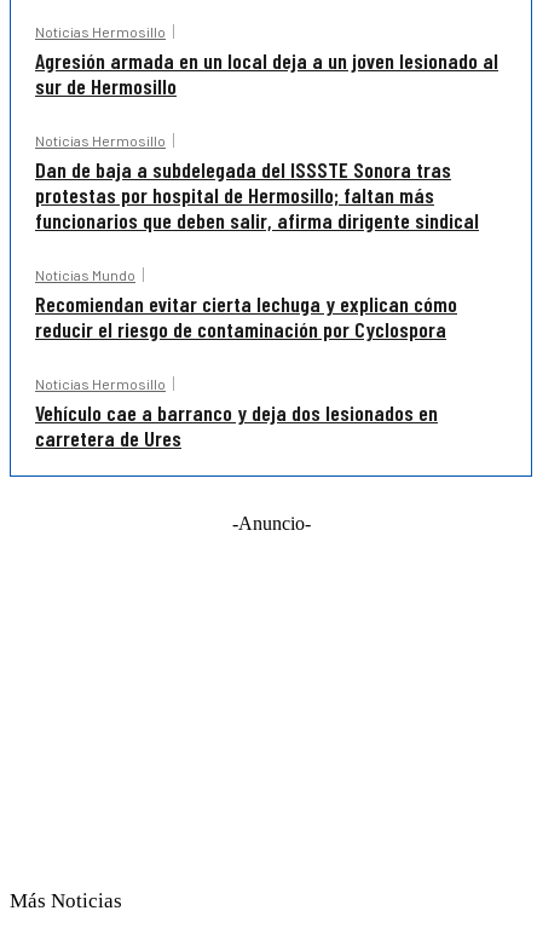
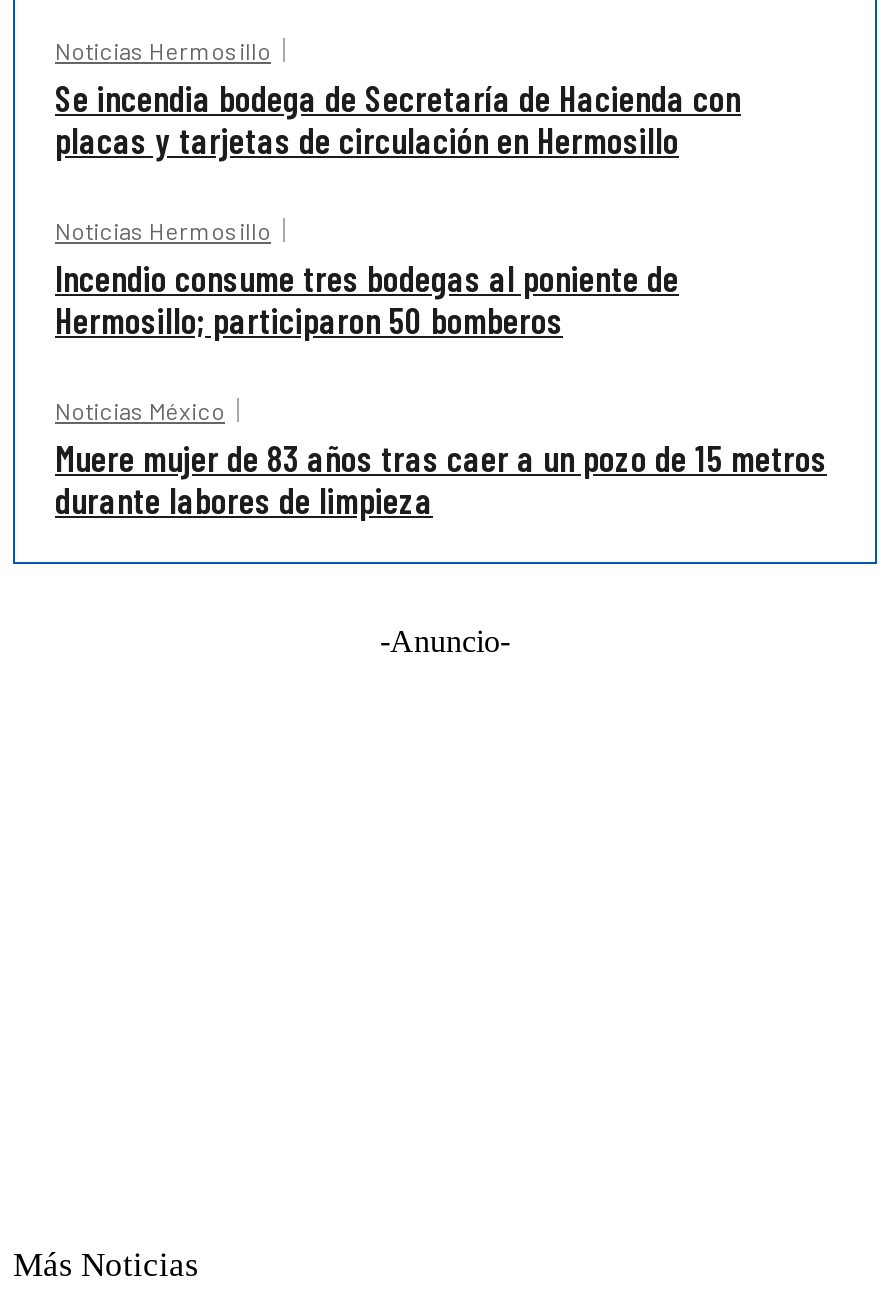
- Agresión armada en un local deja a un joven lesionado al
- sur de Hermosillo
+ Se incendia bodega de Secretaría de Hacienda con
+ placas y tarjetas de circulación en Hermosillo

- Dan de baja a subdelegada del ISSSTE Sonora tras
- protestas por hospital de Hermosillo; faltan más
- funcionarios que deben salir, afirma dirigente sindical
- Noticias Mundo
- Recomiendan evitar cierta lechuga y explican cómo
- reducir el riesgo de contaminación por Cyclospora
- Noticias Hermosillo
- Vehículo cae a barranco y deja dos lesionados en
- carretera de Ures
+ Incendio consume tres bodegas al poniente de
+ Hermosillo; participaron 50 bomberos
+ Noticias México
+ Muere mujer de 83 años tras caer a un pozo de 15 metros
+ durante labores de limpieza
